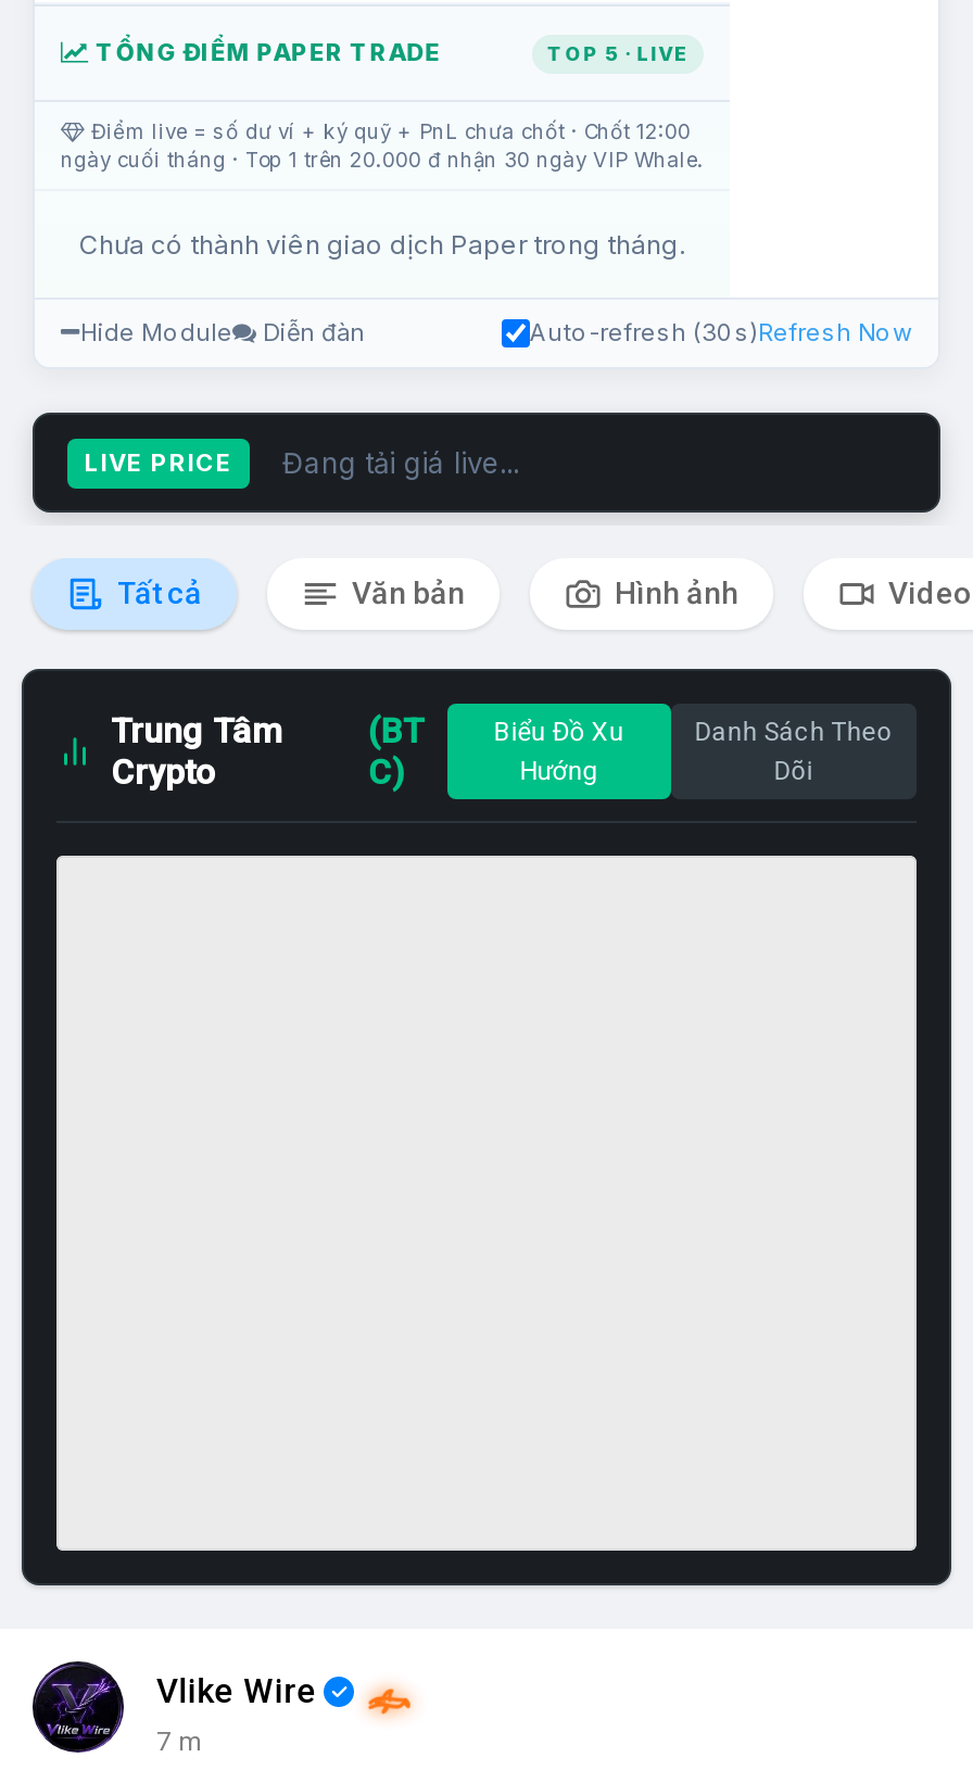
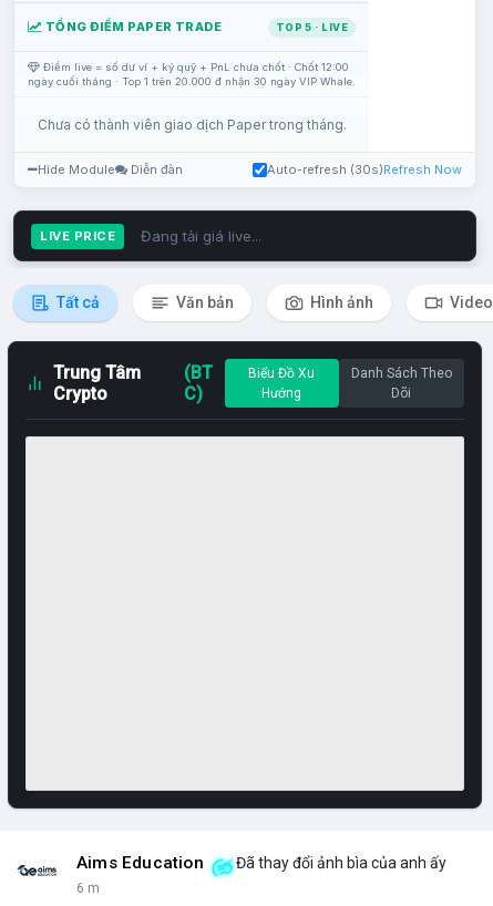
- [image]
- Vlike Wire
+ [image]
+ Aims Education
+ Đã thay đổi ảnh bìa của anh ấy
